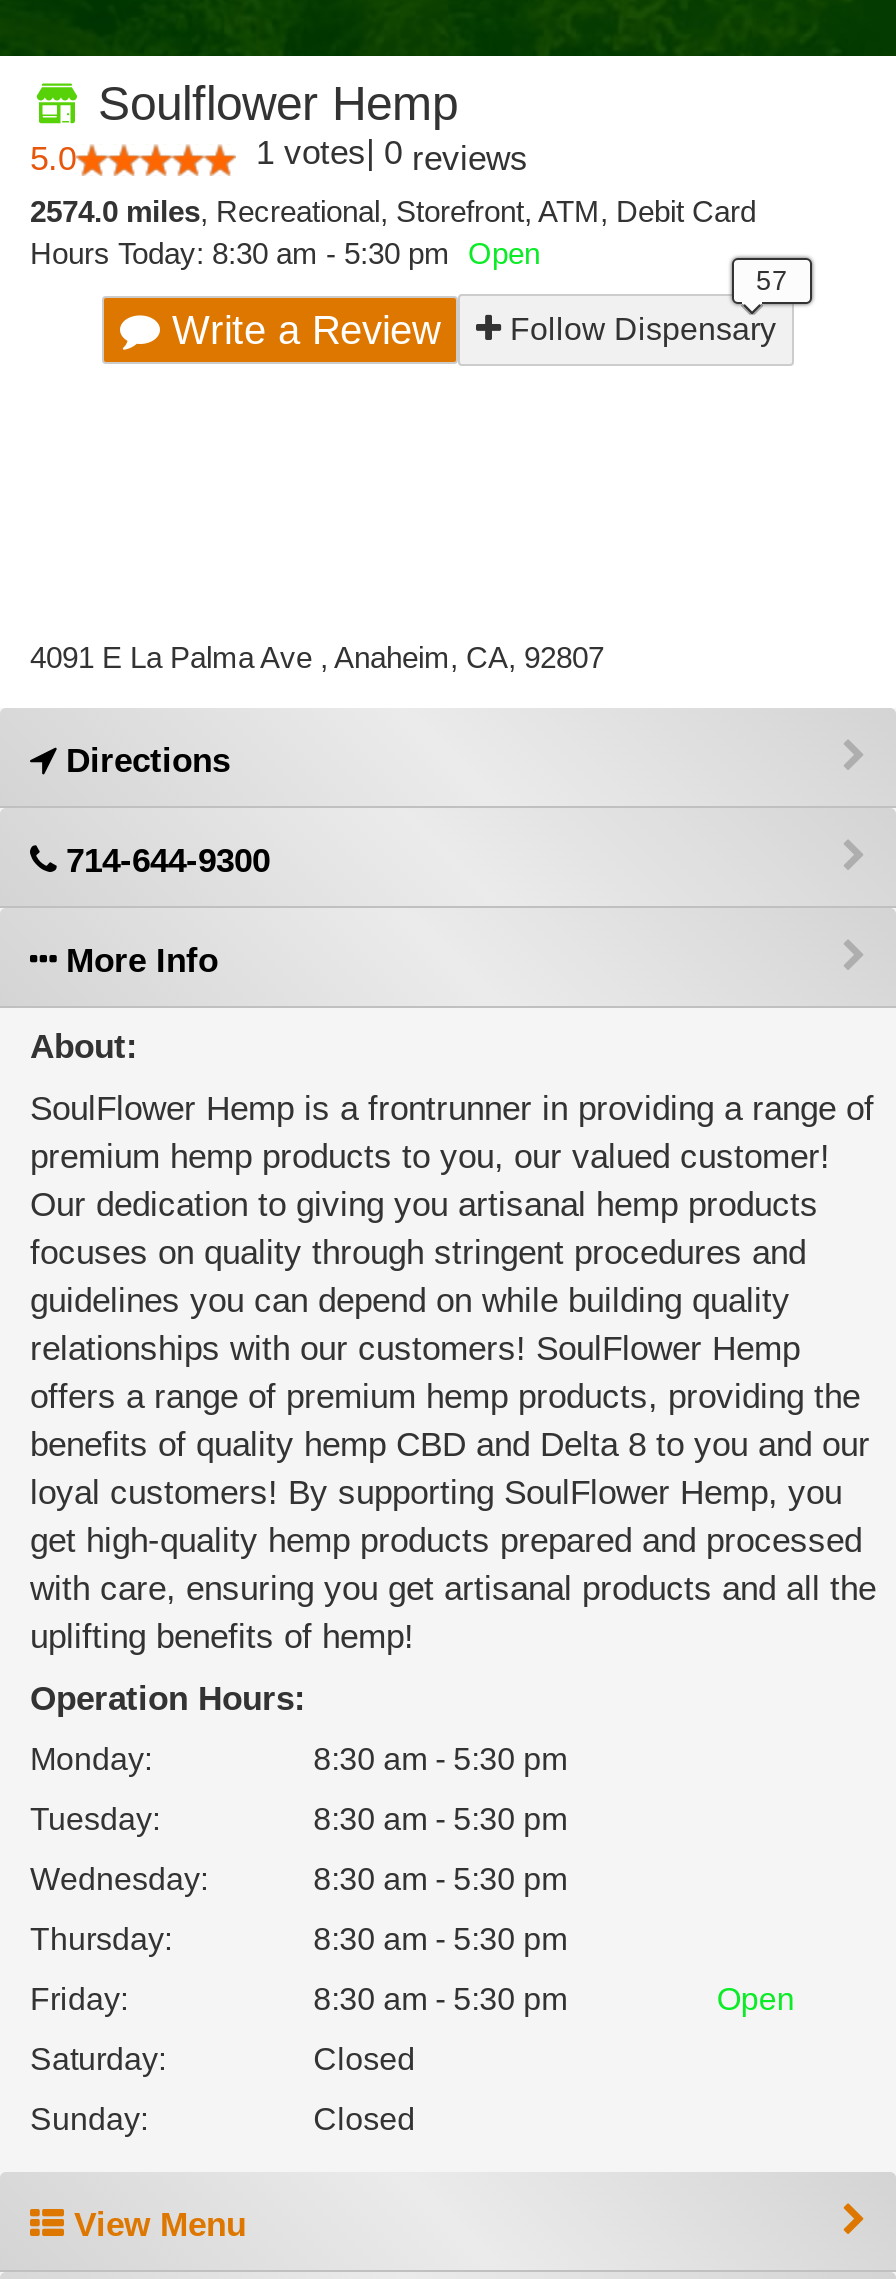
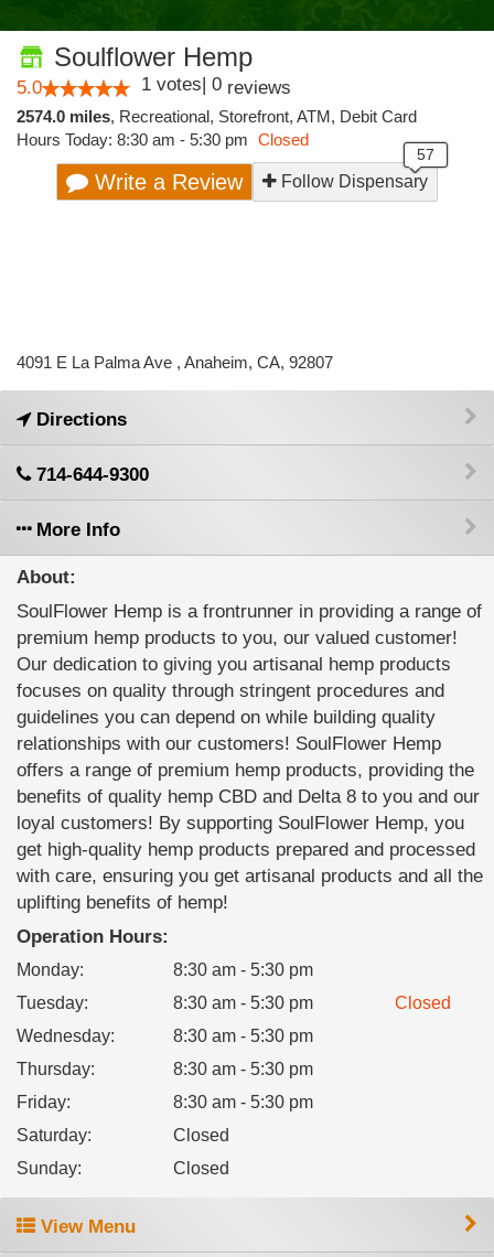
- Hours Today: 8:30 am - 5:30 pm Open
+ Hours Today: 8:30 am - 5:30 pm Closed

+ Closed

- Open
